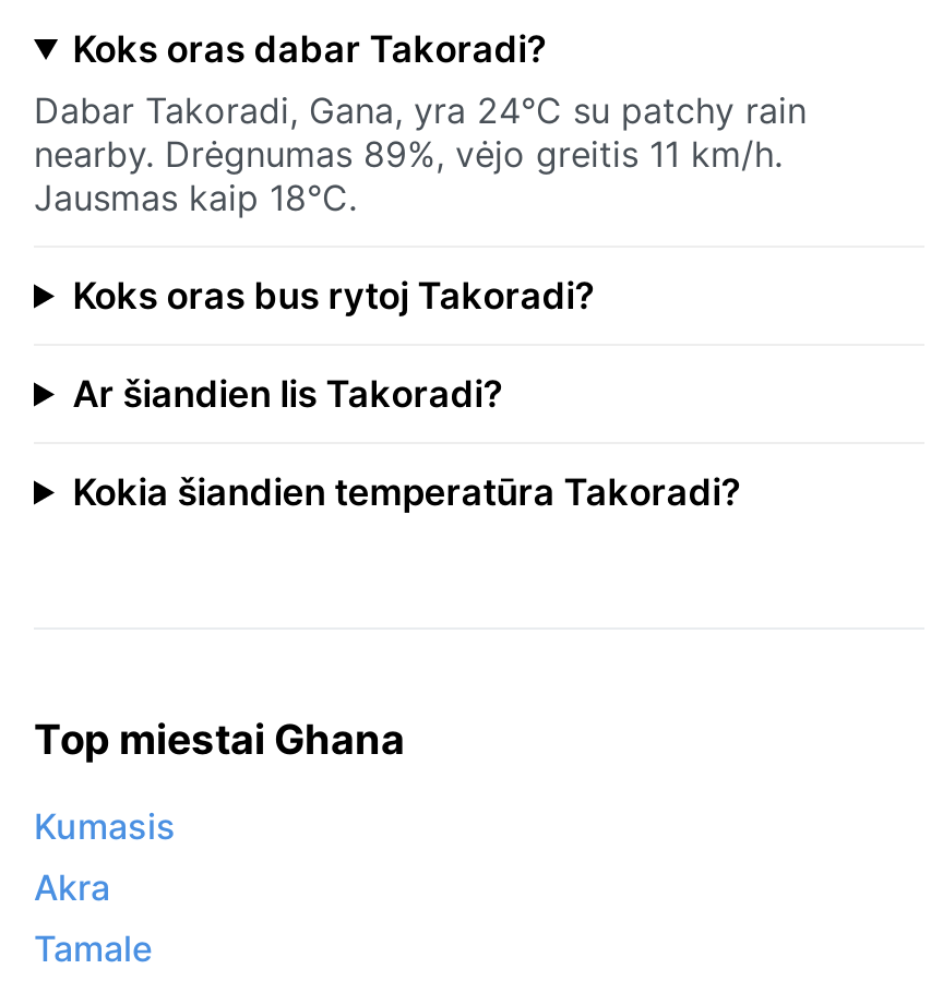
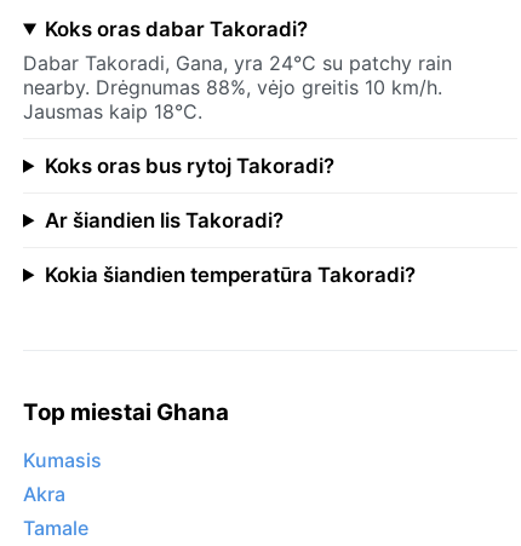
- nearby. Drėgnumas 89%, vėjo greitis 11 km/h.
+ nearby. Drėgnumas 88%, vėjo greitis 10 km/h.
